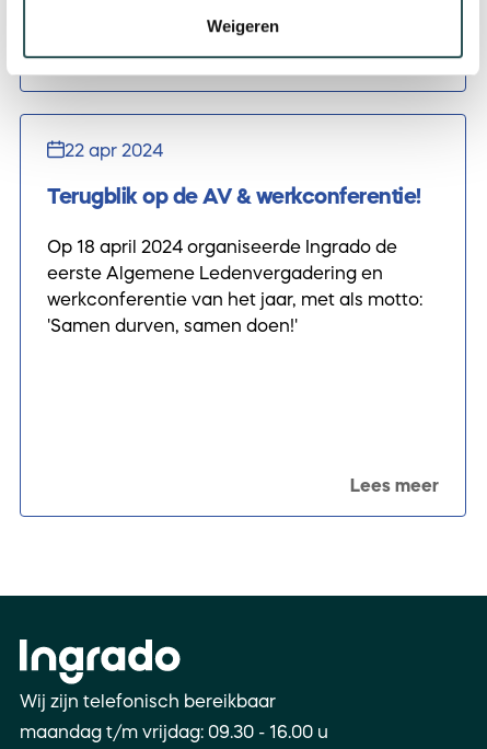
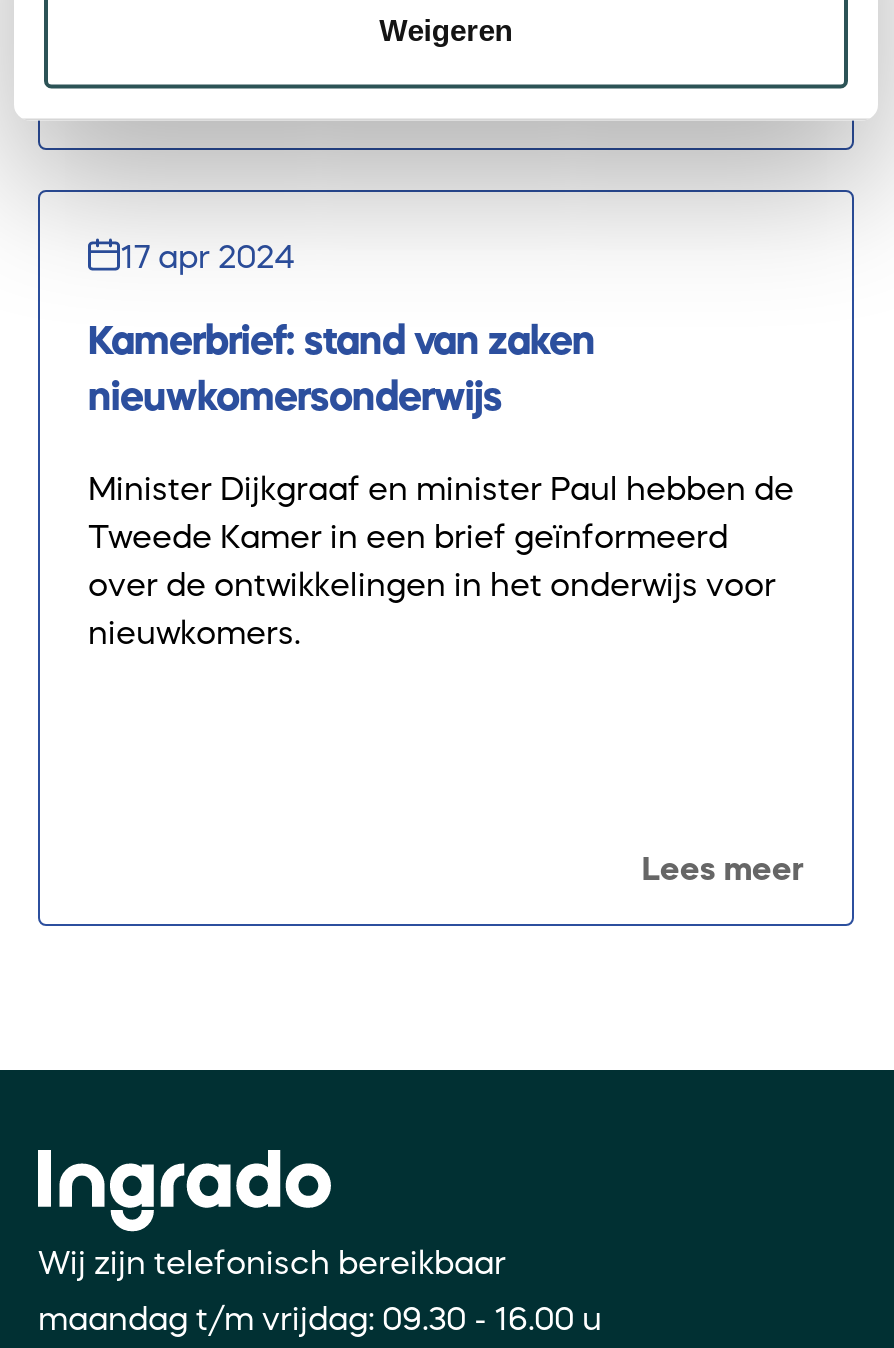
- 22 apr 2024
+ 17 apr 2024

- Terugblik op de AV & werkconferentie!
+ Kamerbrief: stand van zaken
+ nieuwkomersonderwijs

- Op 18 april 2024 organiseerde Ingrado de
+ Minister Dijkgraaf en minister Paul hebben de

- eerste Algemene Ledenvergadering en
+ Tweede Kamer in een brief geïnformeerd

- werkconferentie van het jaar, met als motto:
+ over de ontwikkelingen in het onderwijs voor

- 'Samen durven, samen doen!'
+ nieuwkomers.
